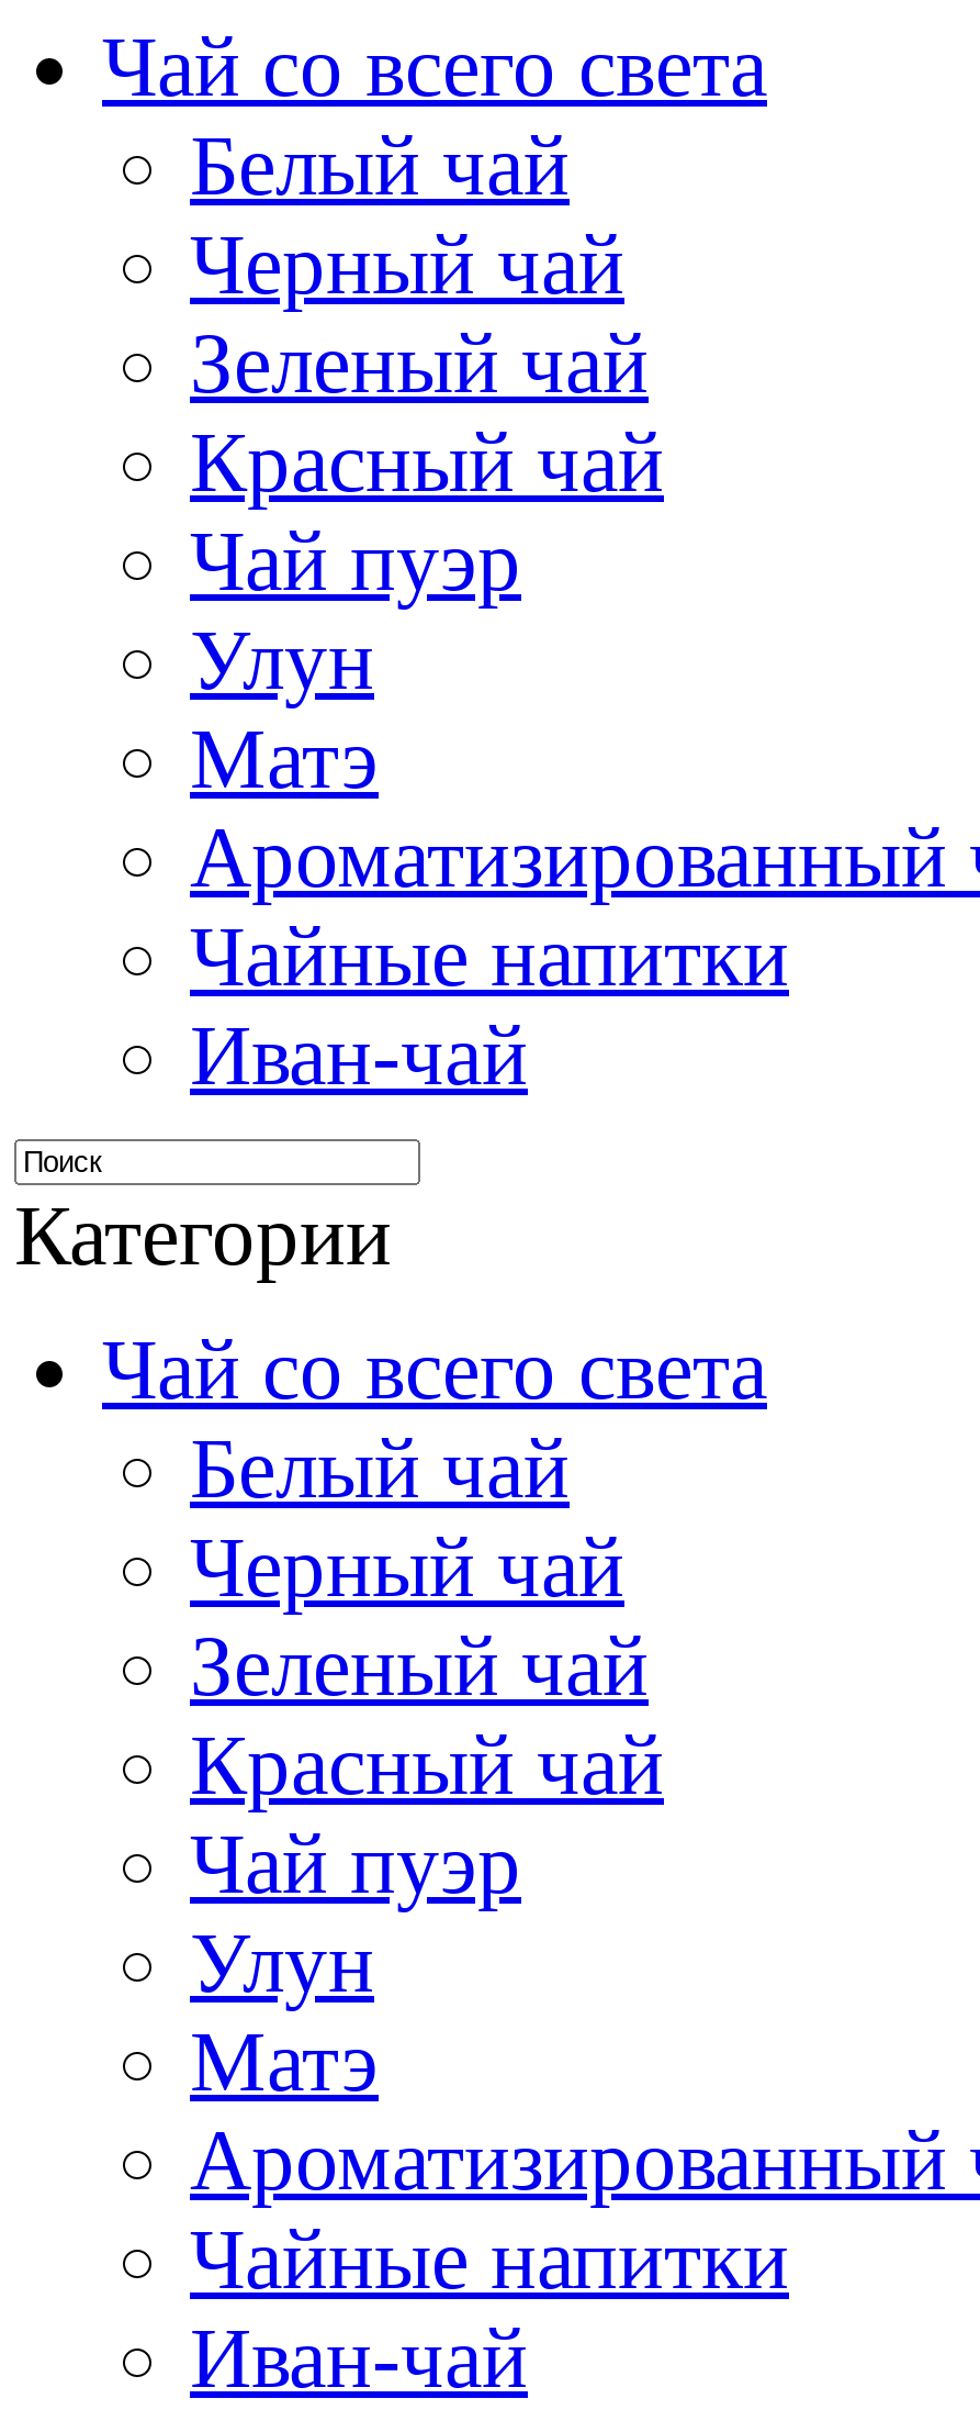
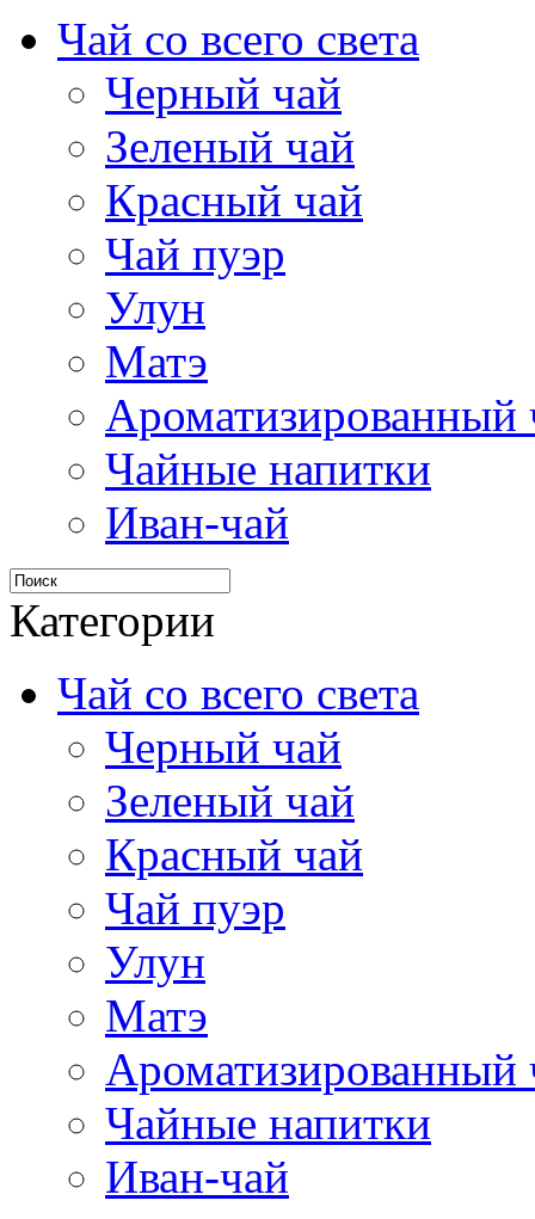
- Белый чай

- Белый чай
